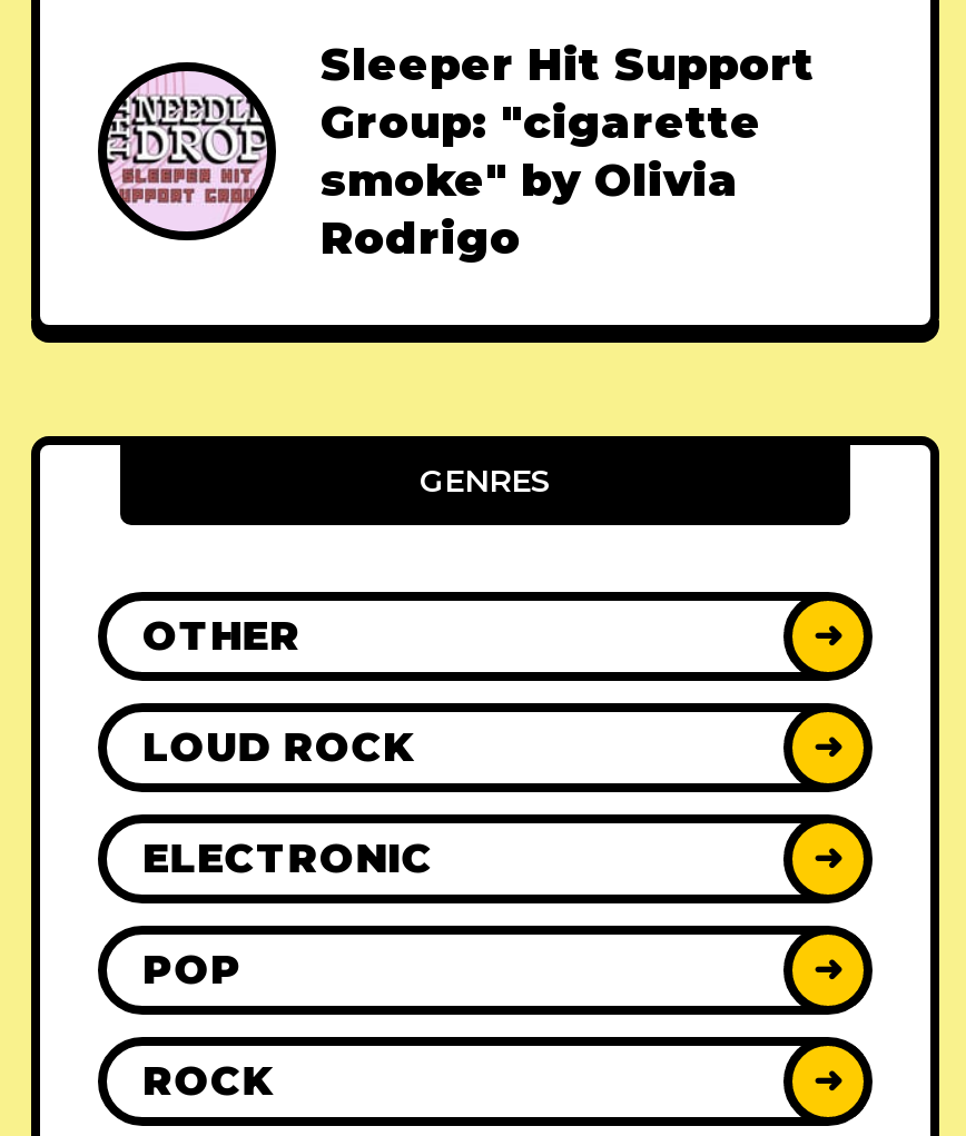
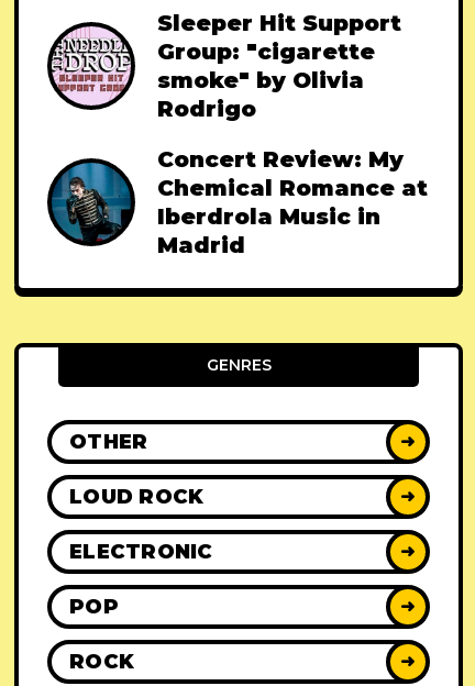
+ [image]
+ Concert Review: My
+ Chemical Romance at
+ Iberdrola Music in
+ Madrid
